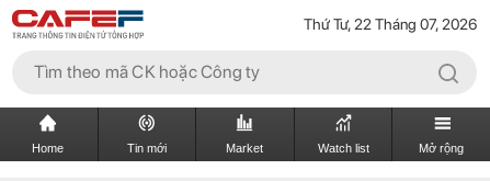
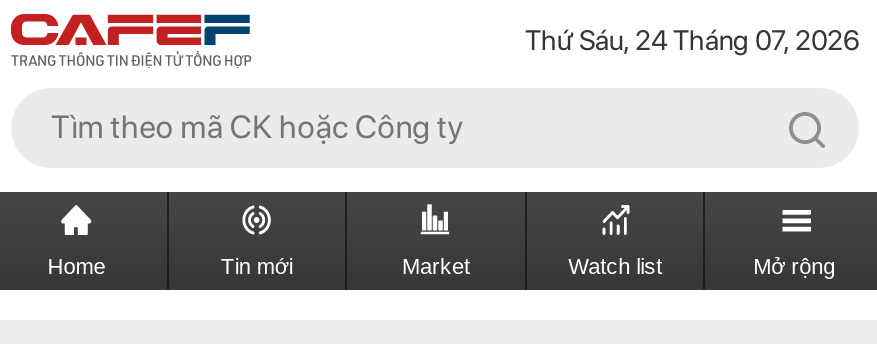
- Thứ Tư, 22 Tháng 07, 2026
+ Thứ Sáu, 24 Tháng 07, 2026
